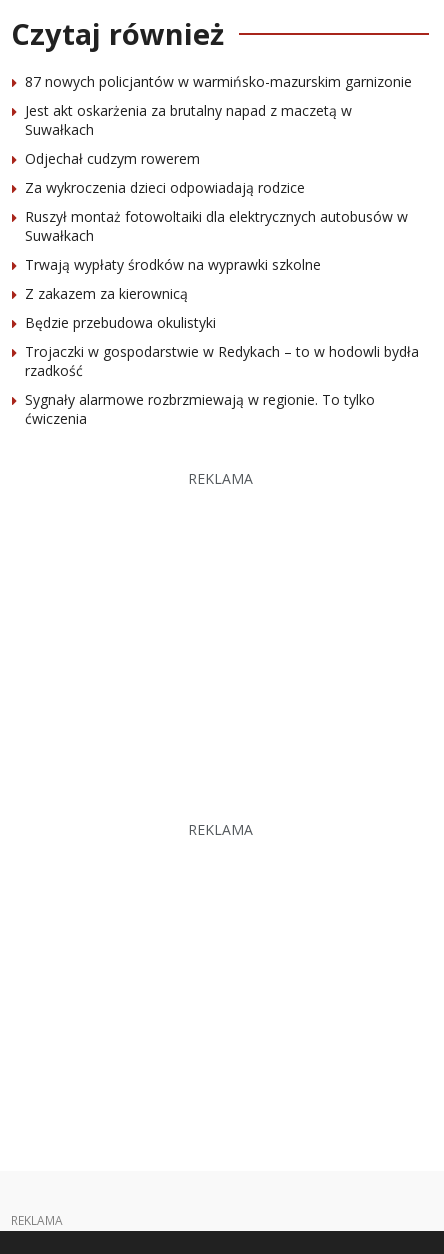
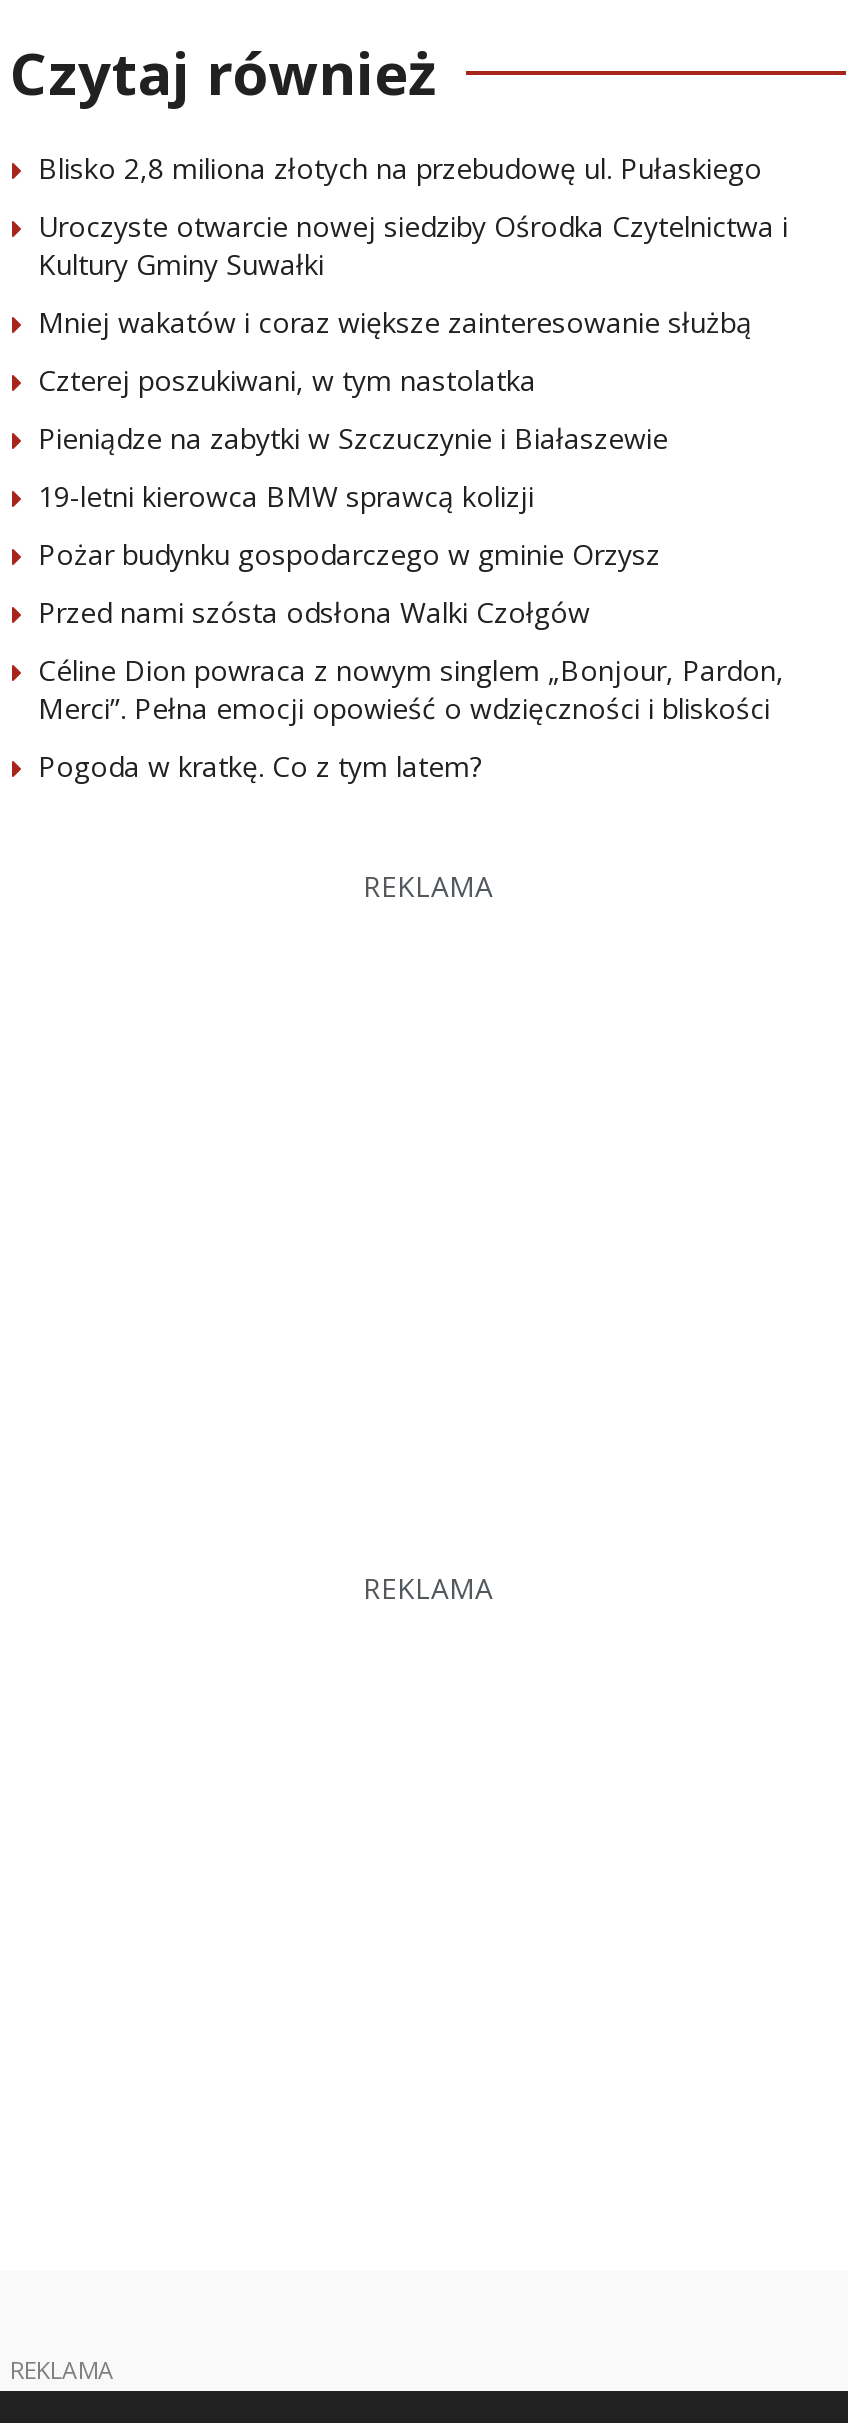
- 87 nowych policjantów w warmińsko-mazurskim garnizonie
+ Blisko 2,8 miliona złotych na przebudowę ul. Pułaskiego

- Jest akt oskarżenia za brutalny napad z maczetą w
- Suwałkach
+ Uroczyste otwarcie nowej siedziby Ośrodka Czytelnictwa i
+ Kultury Gminy Suwałki

- Odjechał cudzym rowerem
+ Mniej wakatów i coraz większe zainteresowanie służbą

- Za wykroczenia dzieci odpowiadają rodzice
+ Czterej poszukiwani, w tym nastolatka

- Ruszył montaż fotowoltaiki dla elektrycznych autobusów w
- Suwałkach
+ Pieniądze na zabytki w Szczuczynie i Białaszewie

- Trwają wypłaty środków na wyprawki szkolne
+ 19-letni kierowca BMW sprawcą kolizji

- Z zakazem za kierownicą
+ Pożar budynku gospodarczego w gminie Orzysz

- Będzie przebudowa okulistyki
+ Przed nami szósta odsłona Walki Czołgów

- Trojaczki w gospodarstwie w Redykach – to w hodowli bydła
- rzadkość
+ Céline Dion powraca z nowym singlem „Bonjour, Pardon,
+ Merci”. Pełna emocji opowieść o wdzięczności i bliskości

- Sygnały alarmowe rozbrzmiewają w regionie. To tylko
- ćwiczenia
+ Pogoda w kratkę. Co z tym latem?
